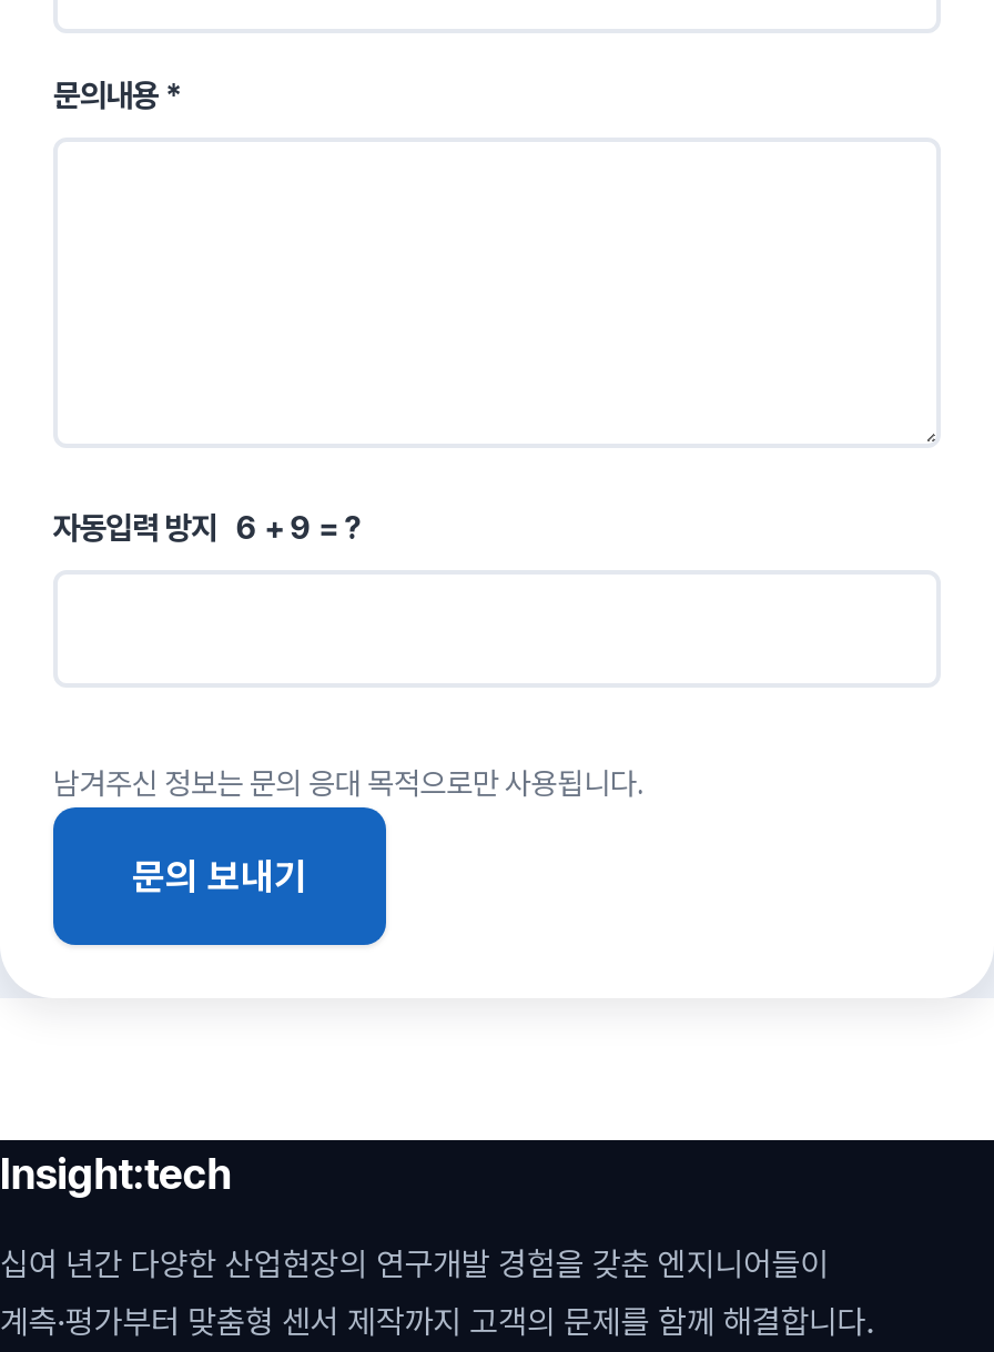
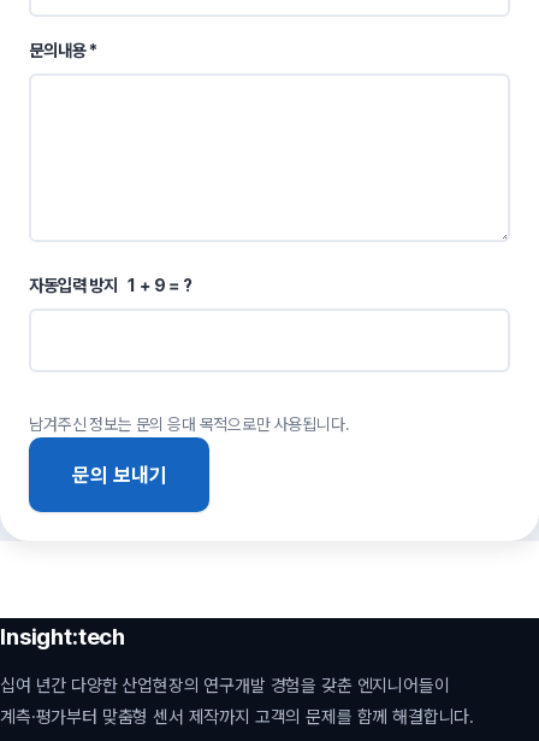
- 자동입력 방지 6 + 9 = ?
+ 자동입력 방지 1 + 9 = ?
